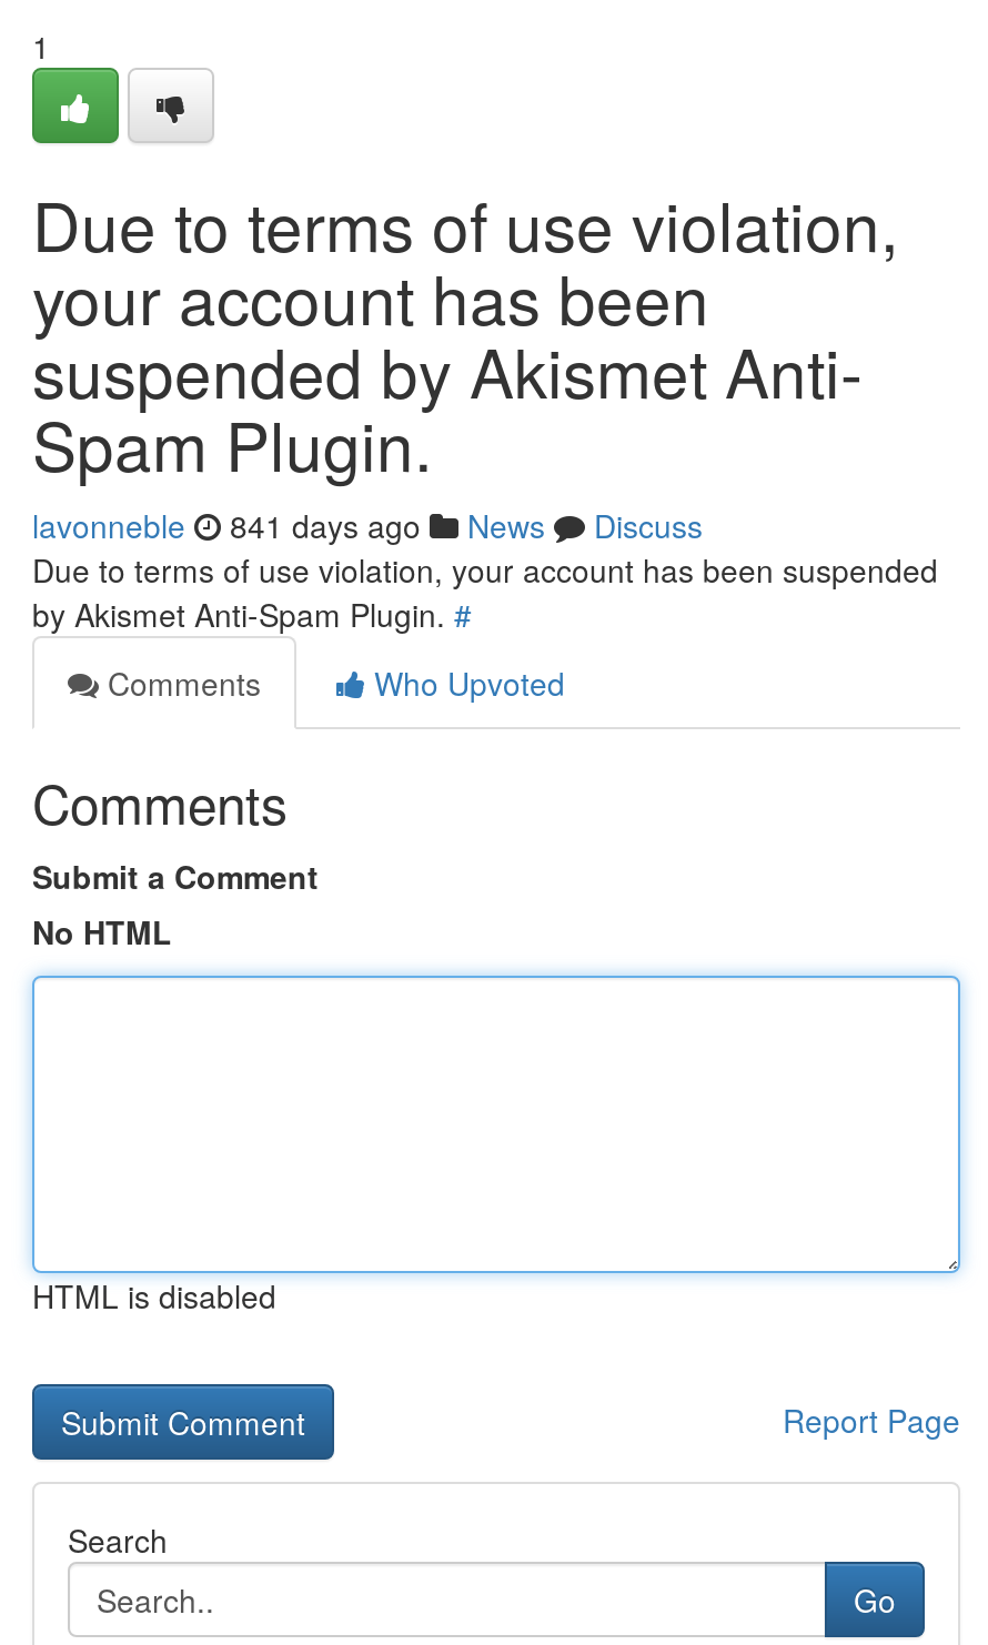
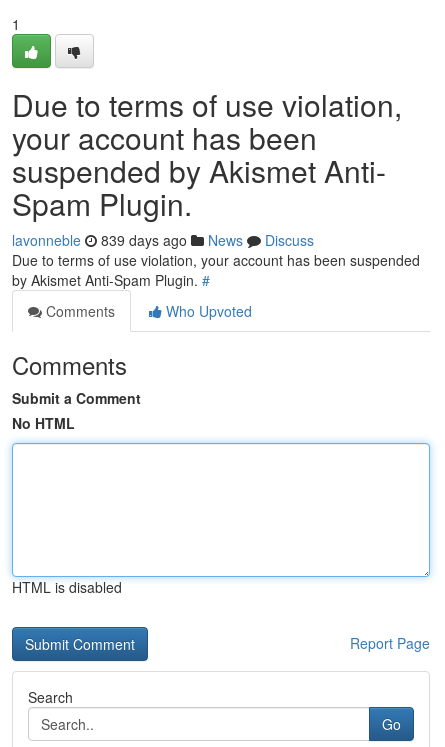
- lavonneble 841 days ago News Discuss
+ lavonneble 839 days ago News Discuss
